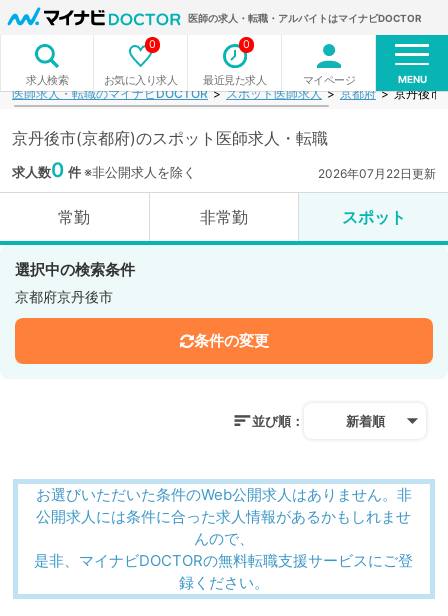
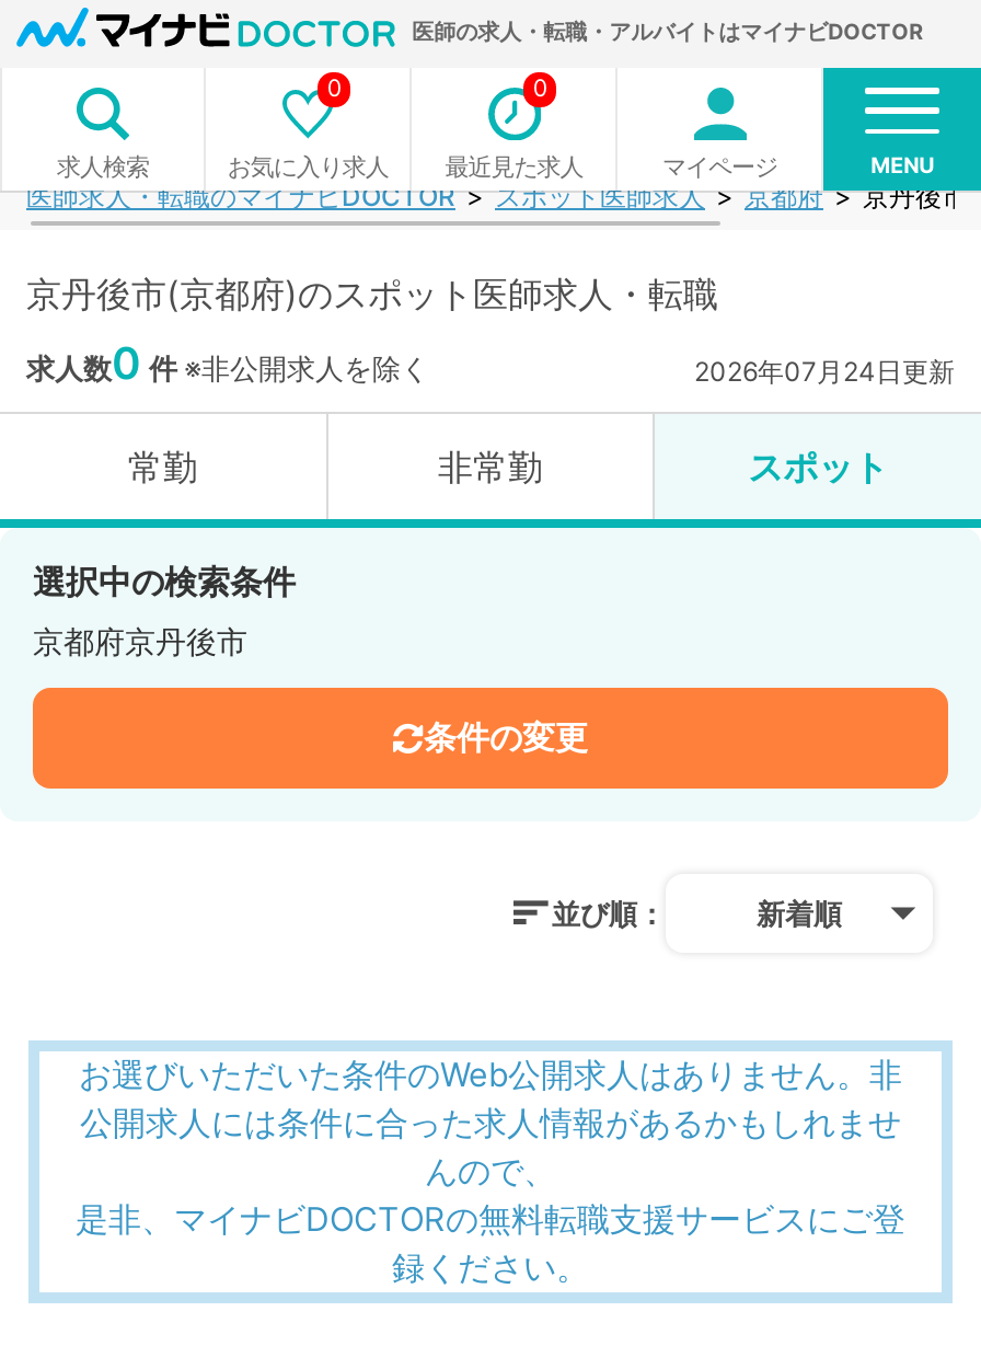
- 2026年07月22日更新
+ 2026年07月24日更新
